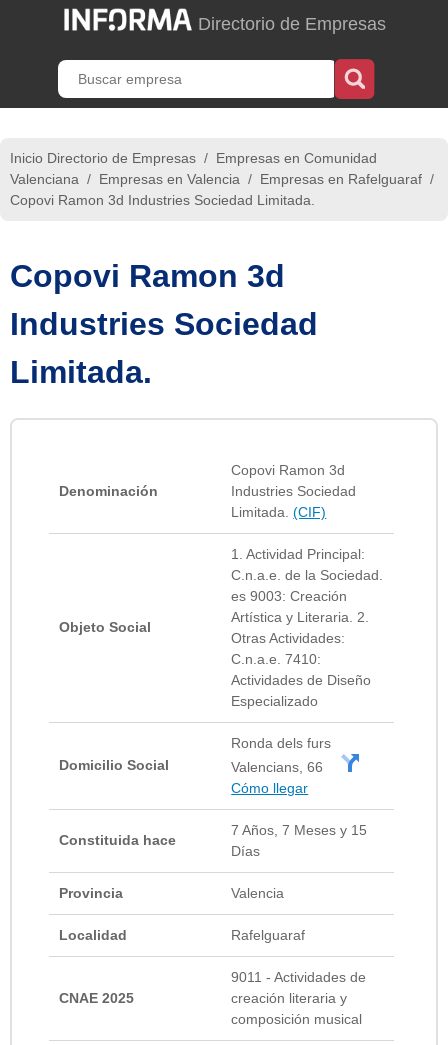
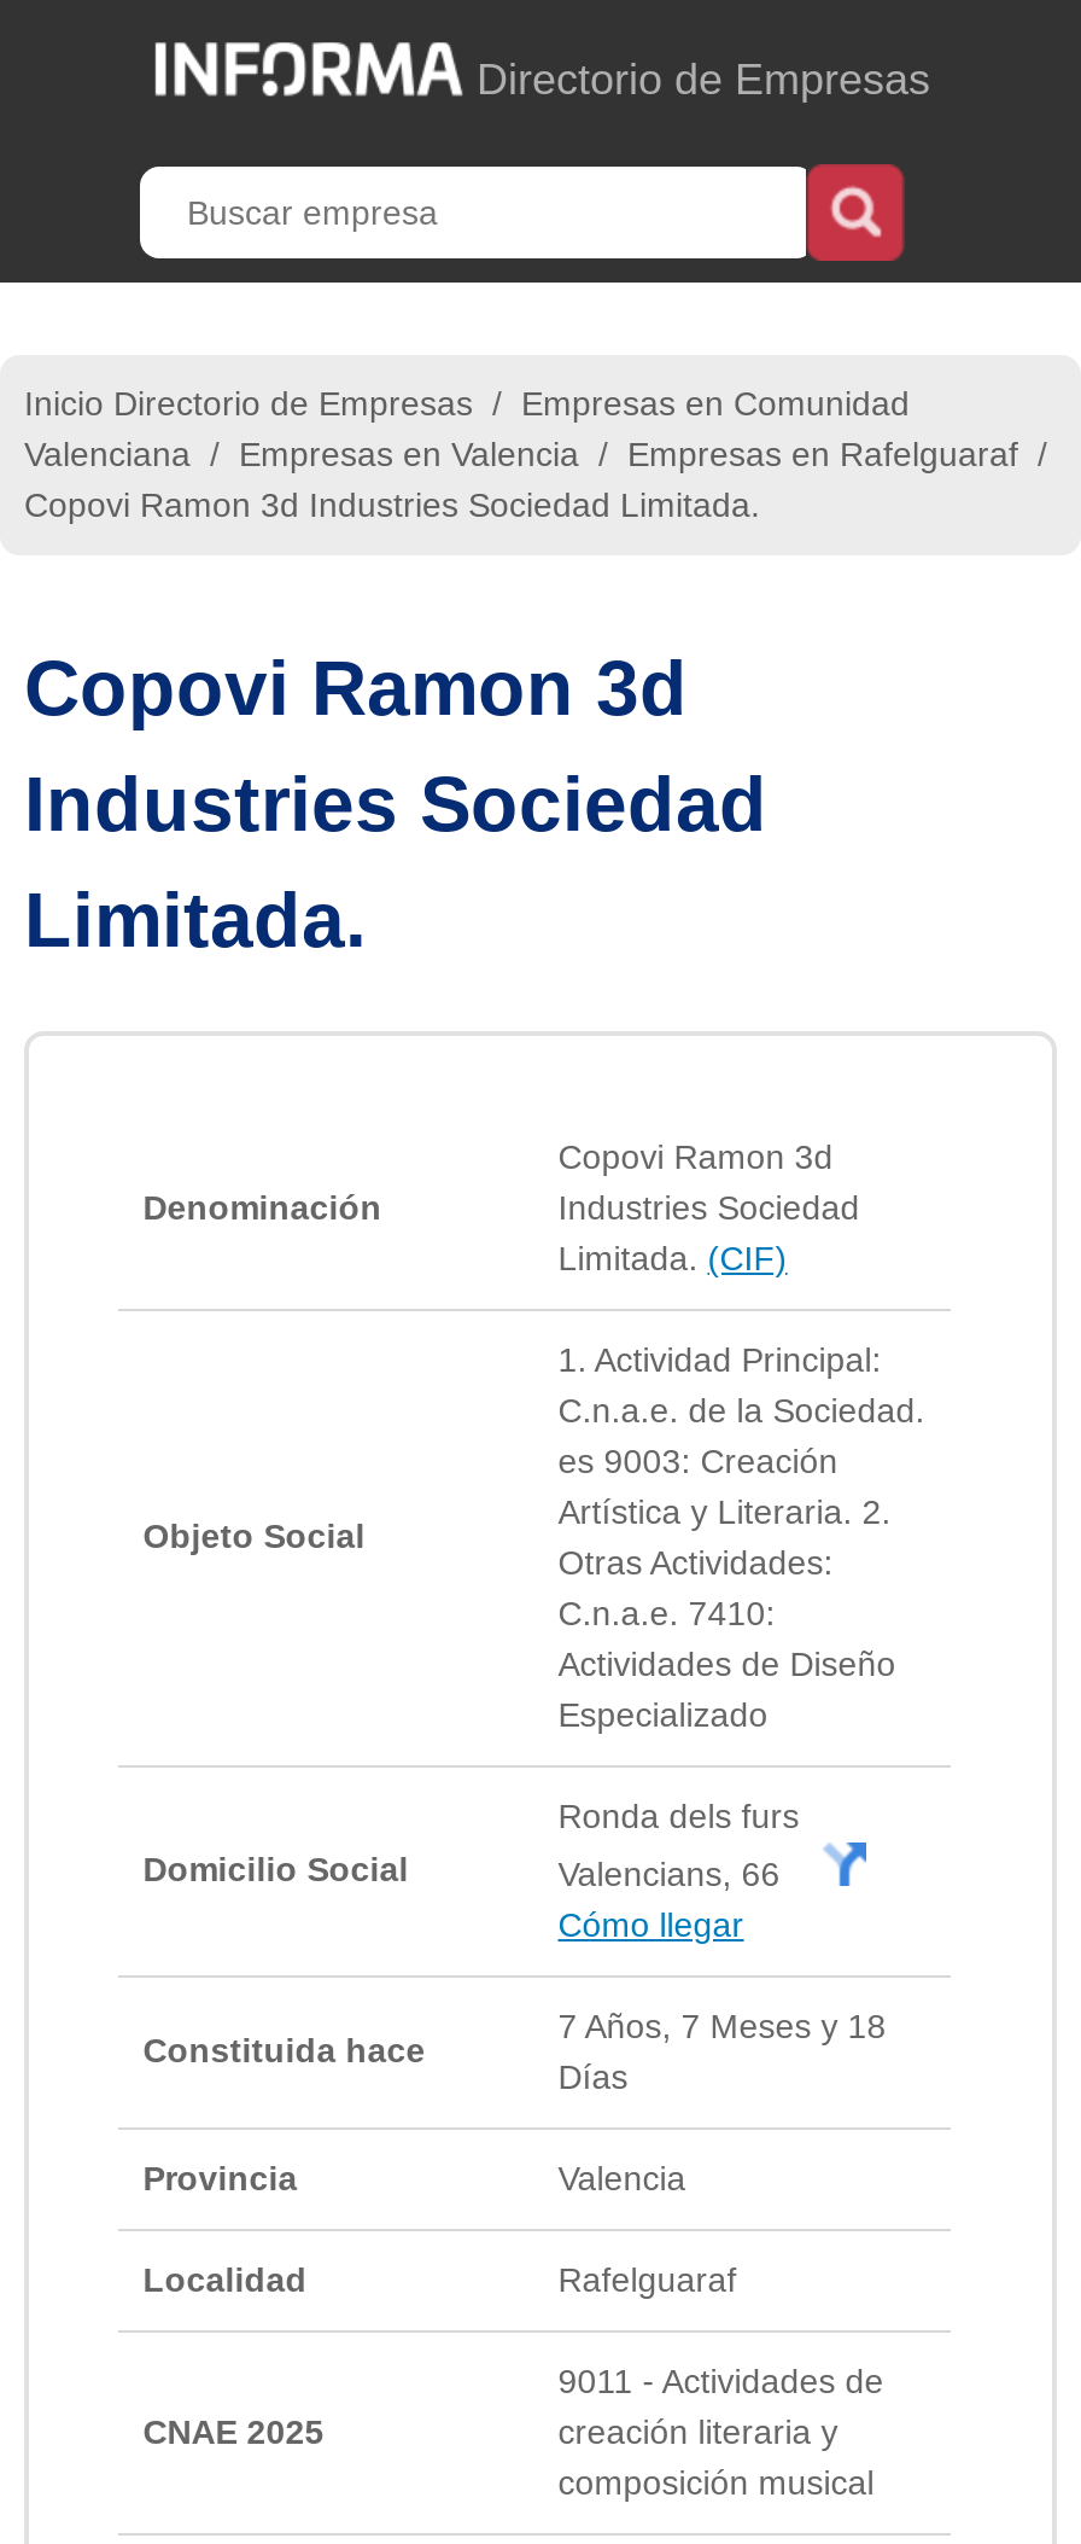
- 7 Años, 7 Meses y 15
+ 7 Años, 7 Meses y 18
